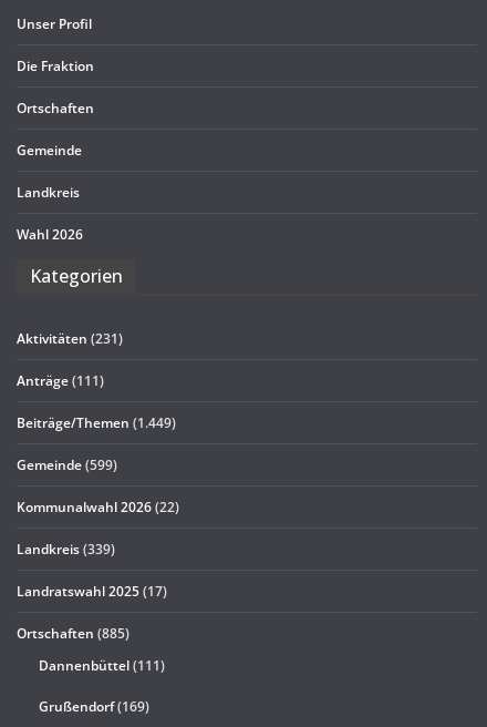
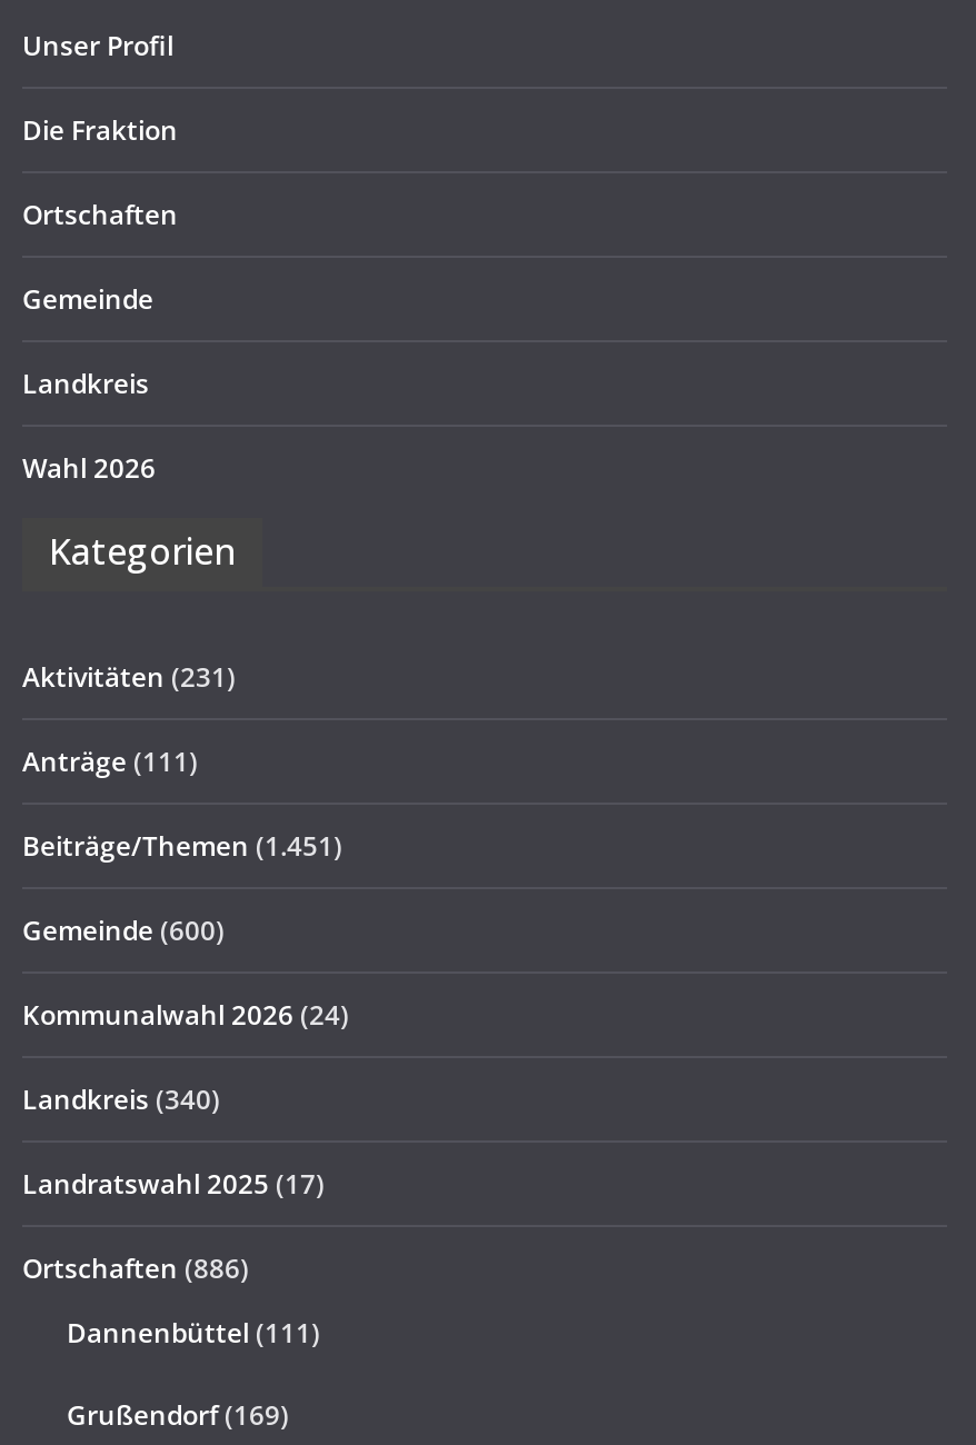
- Beiträge/Themen (1.449)
+ Beiträge/Themen (1.451)

- Gemeinde (599)
+ Gemeinde (600)

- Kommunalwahl 2026 (22)
+ Kommunalwahl 2026 (24)

- Landkreis (339)
+ Landkreis (340)

- Ortschaften (885)
+ Ortschaften (886)
